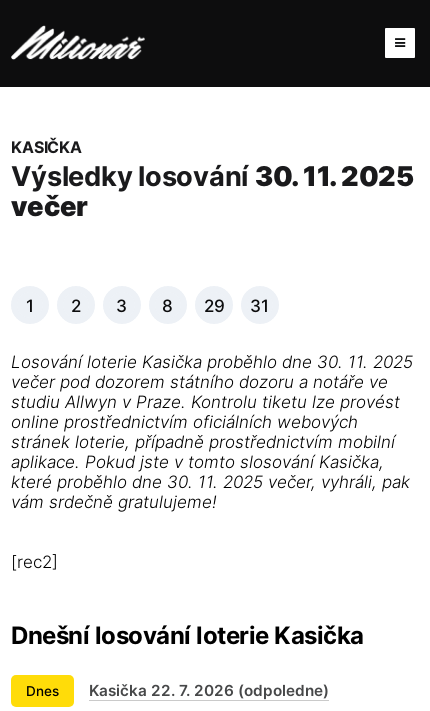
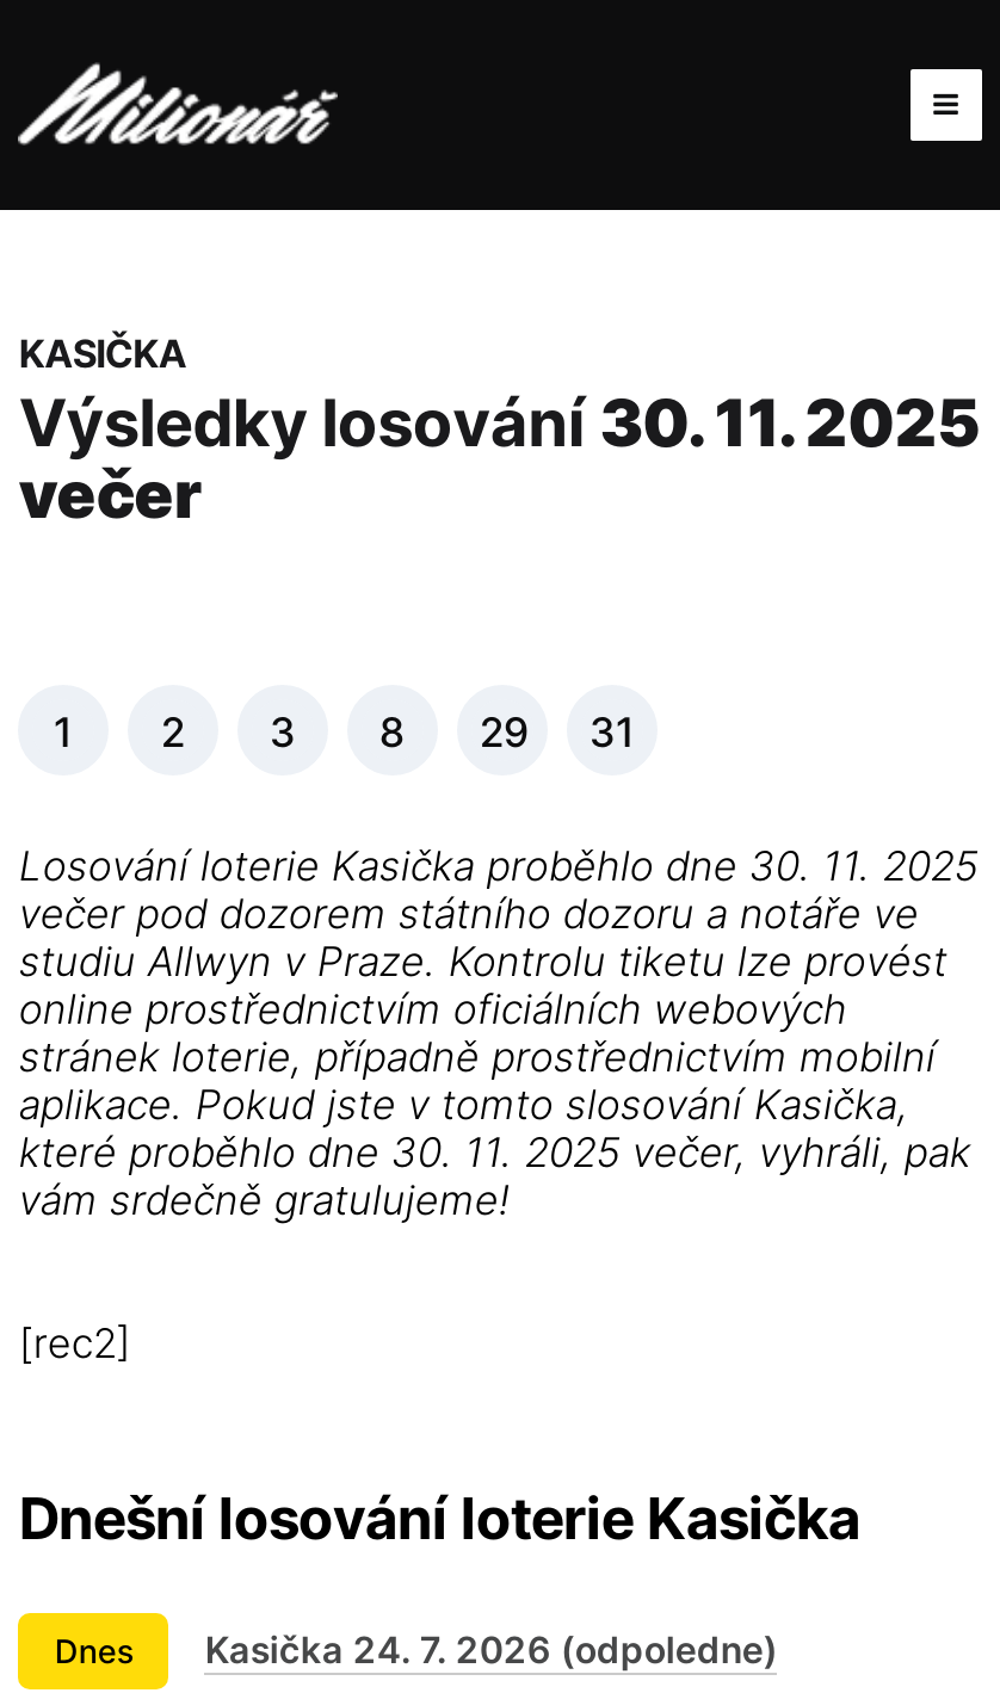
- Kasička 22. 7. 2026 (odpoledne)
+ Kasička 24. 7. 2026 (odpoledne)
